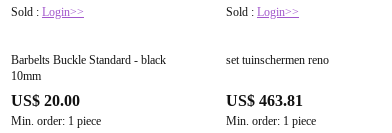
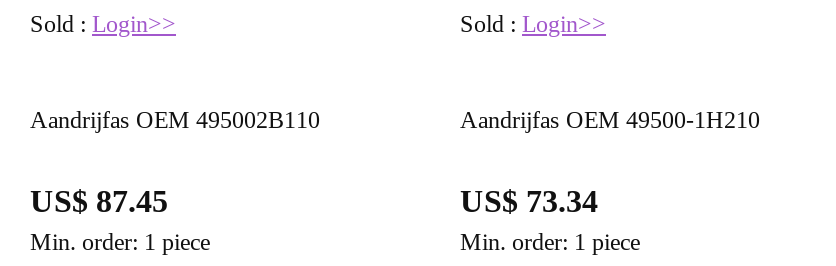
- Barbelts Buckle Standard - black
- 10mm
+ Aandrijfas OEM 495002B110

- set tuinschermen reno
+ Aandrijfas OEM 49500-1H210

- US$ 20.00
+ US$ 87.45

- US$ 463.81
+ US$ 73.34
